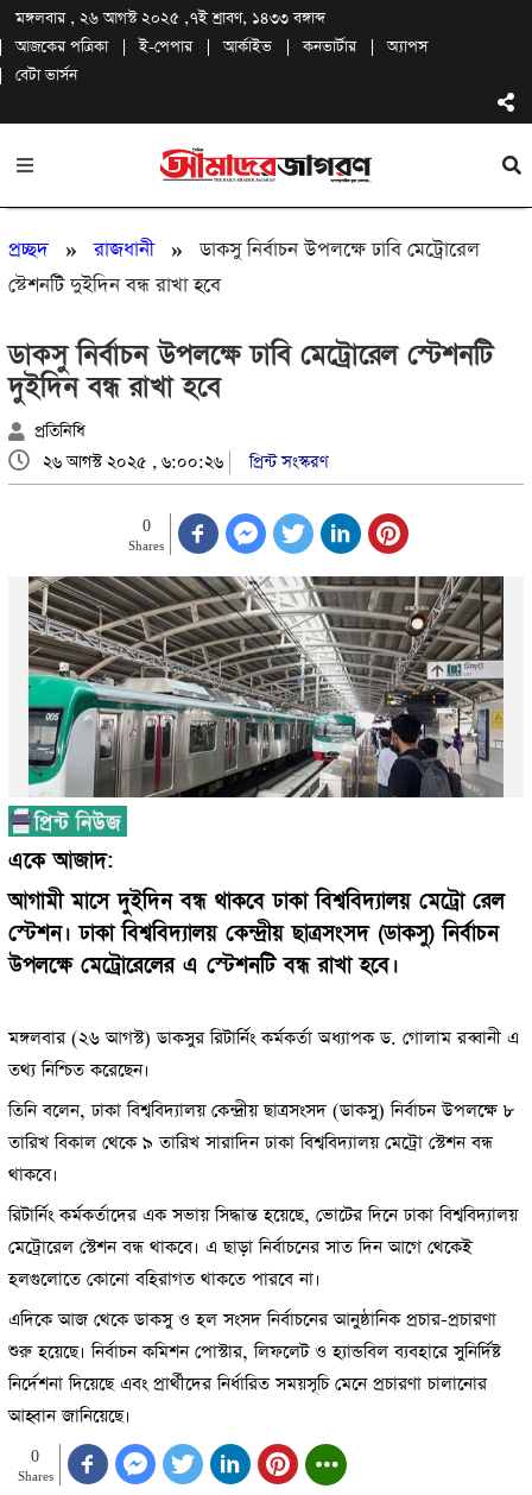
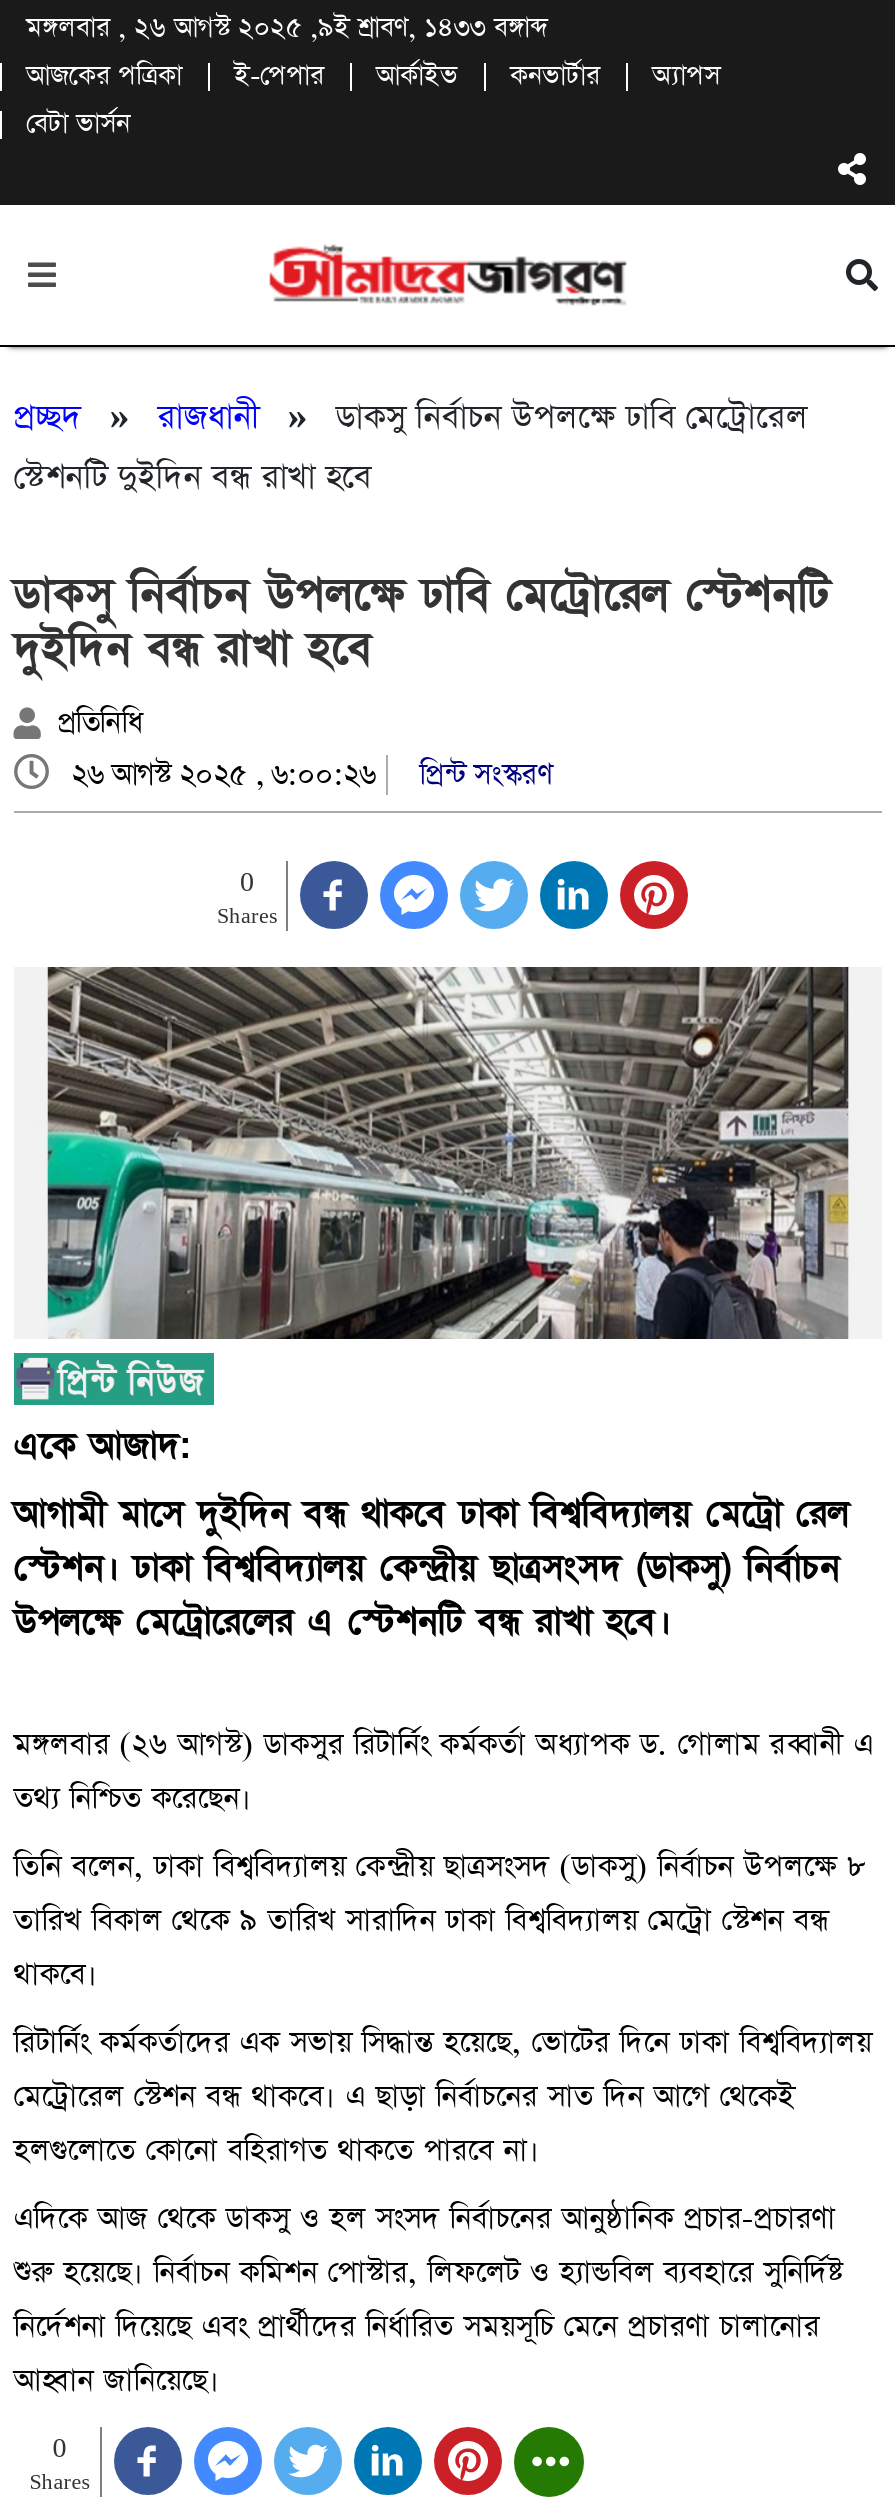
- মঙ্গলবার , ২৬ আগস্ট ২০২৫ ,৭ই শ্রাবণ, ১৪৩৩ বঙ্গাব্দ
+ মঙ্গলবার , ২৬ আগস্ট ২০২৫ ,৯ই শ্রাবণ, ১৪৩৩ বঙ্গাব্দ
